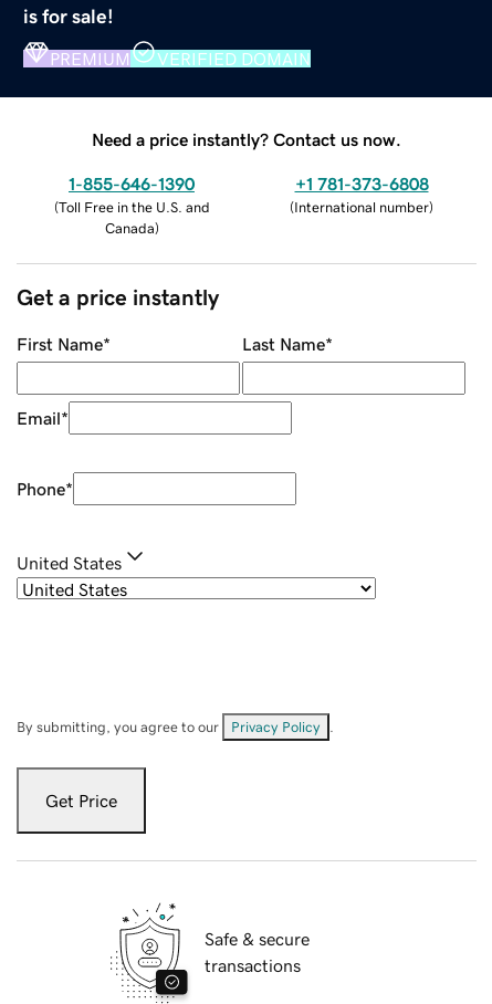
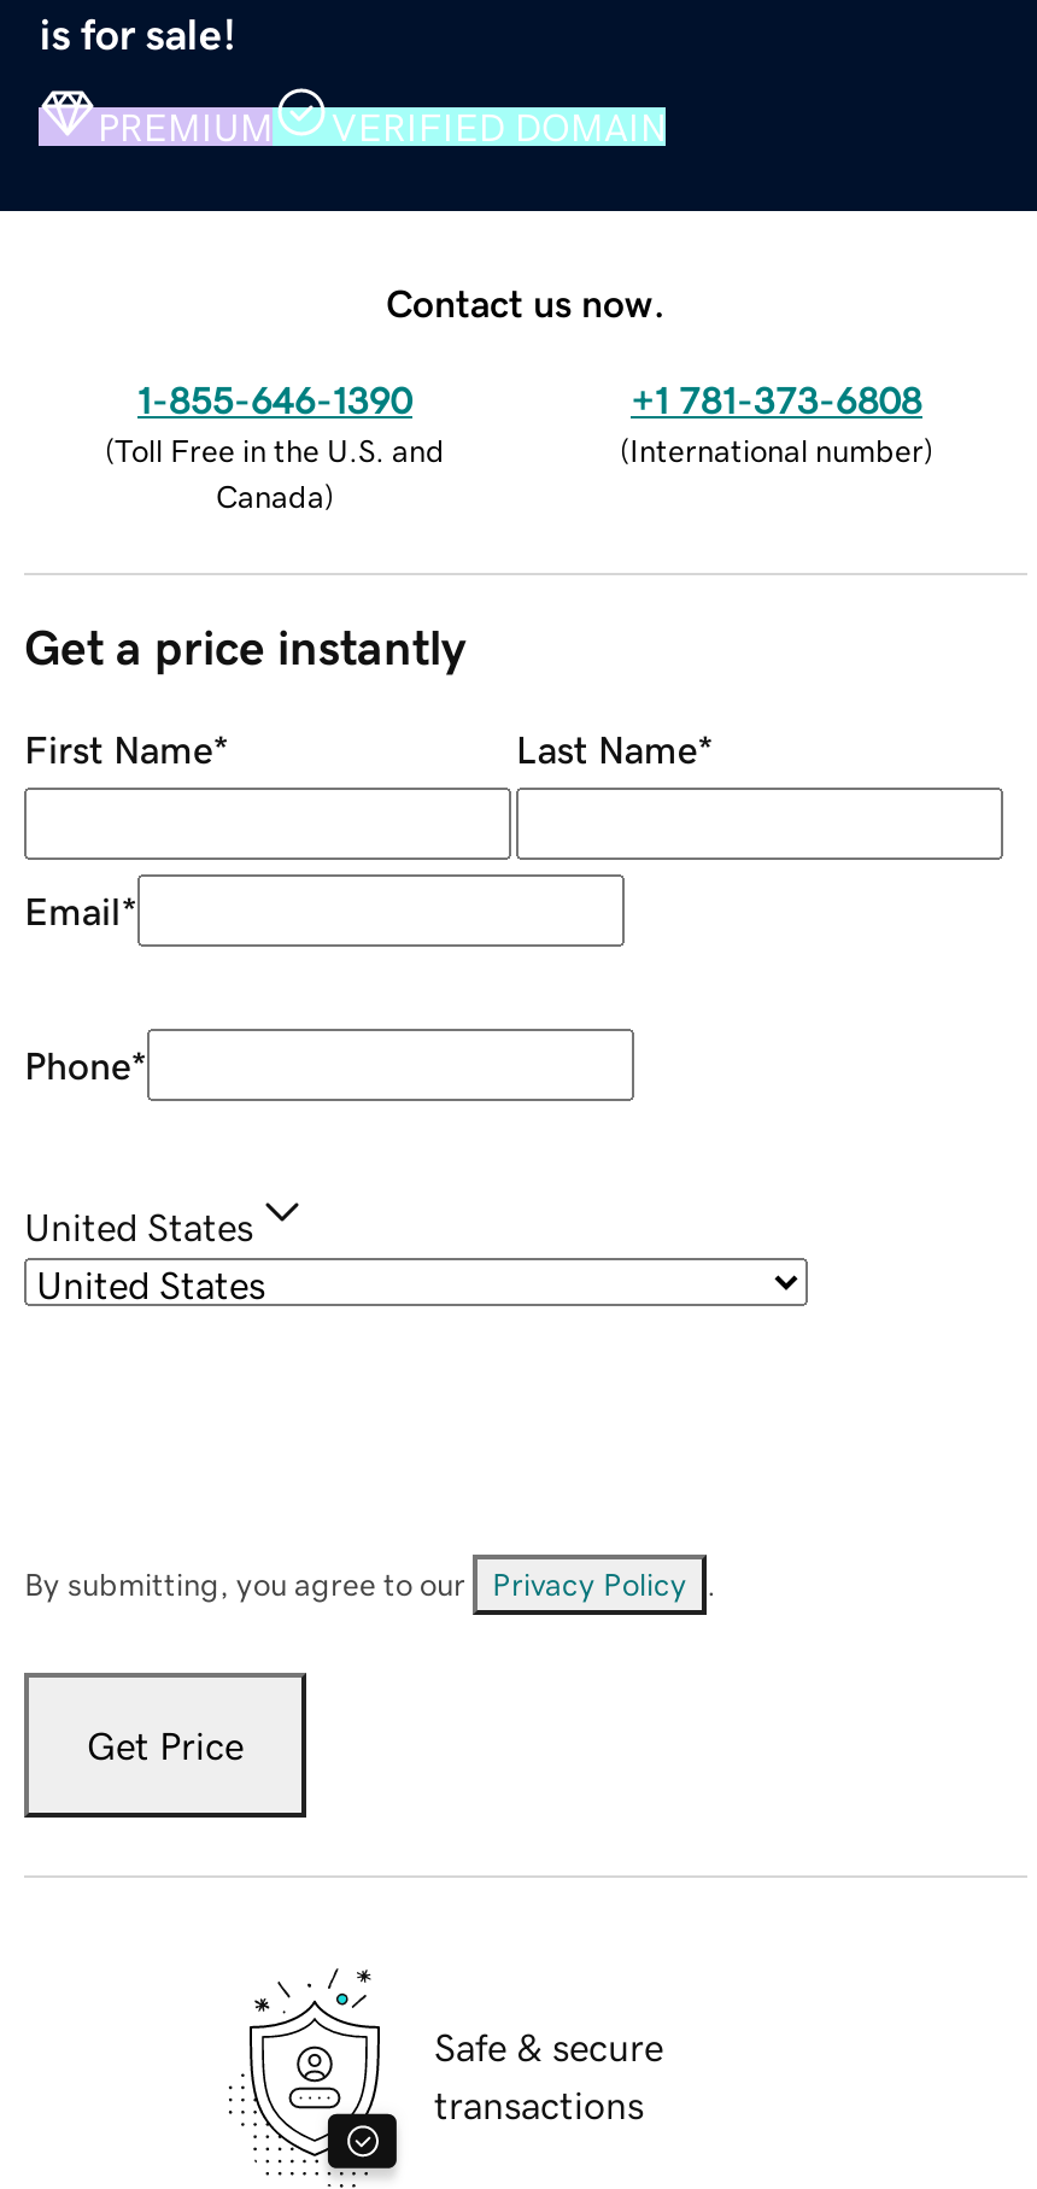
- Need a price instantly? Contact us now.
+ Contact us now.
